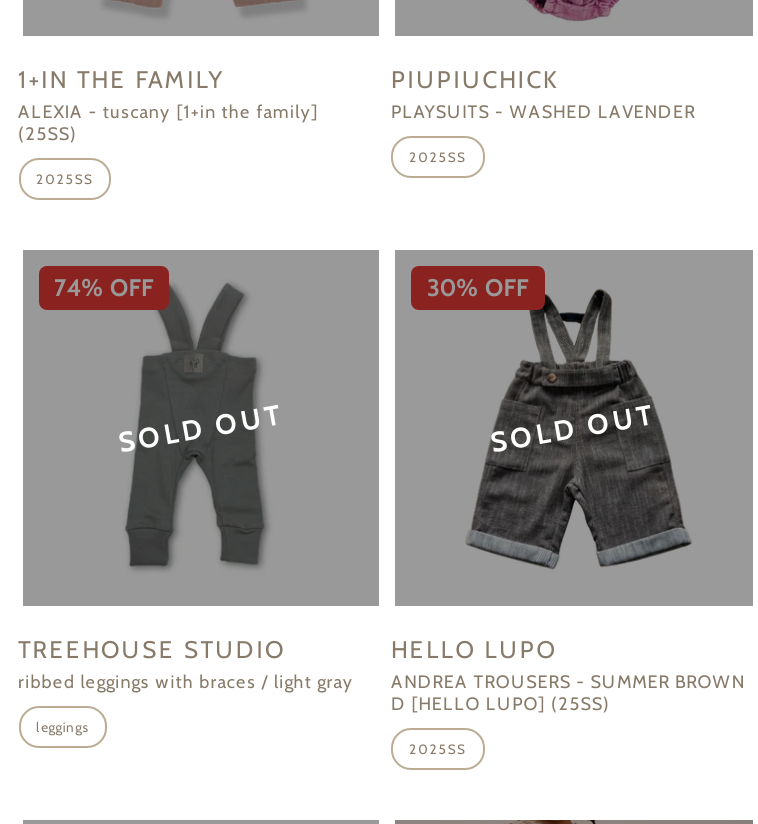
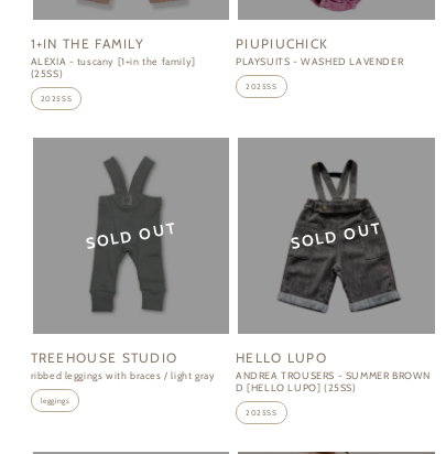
- 74% OFF

- 30% OFF
